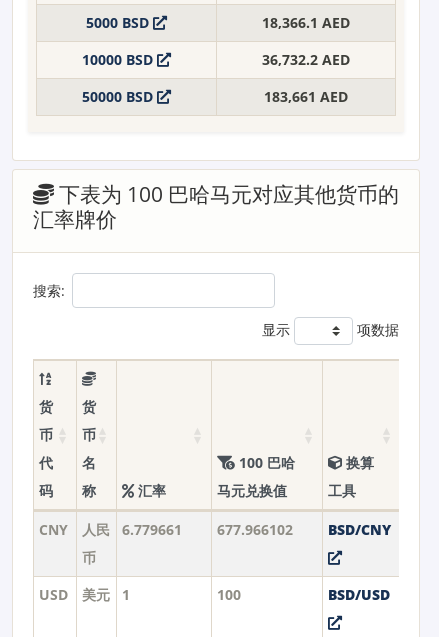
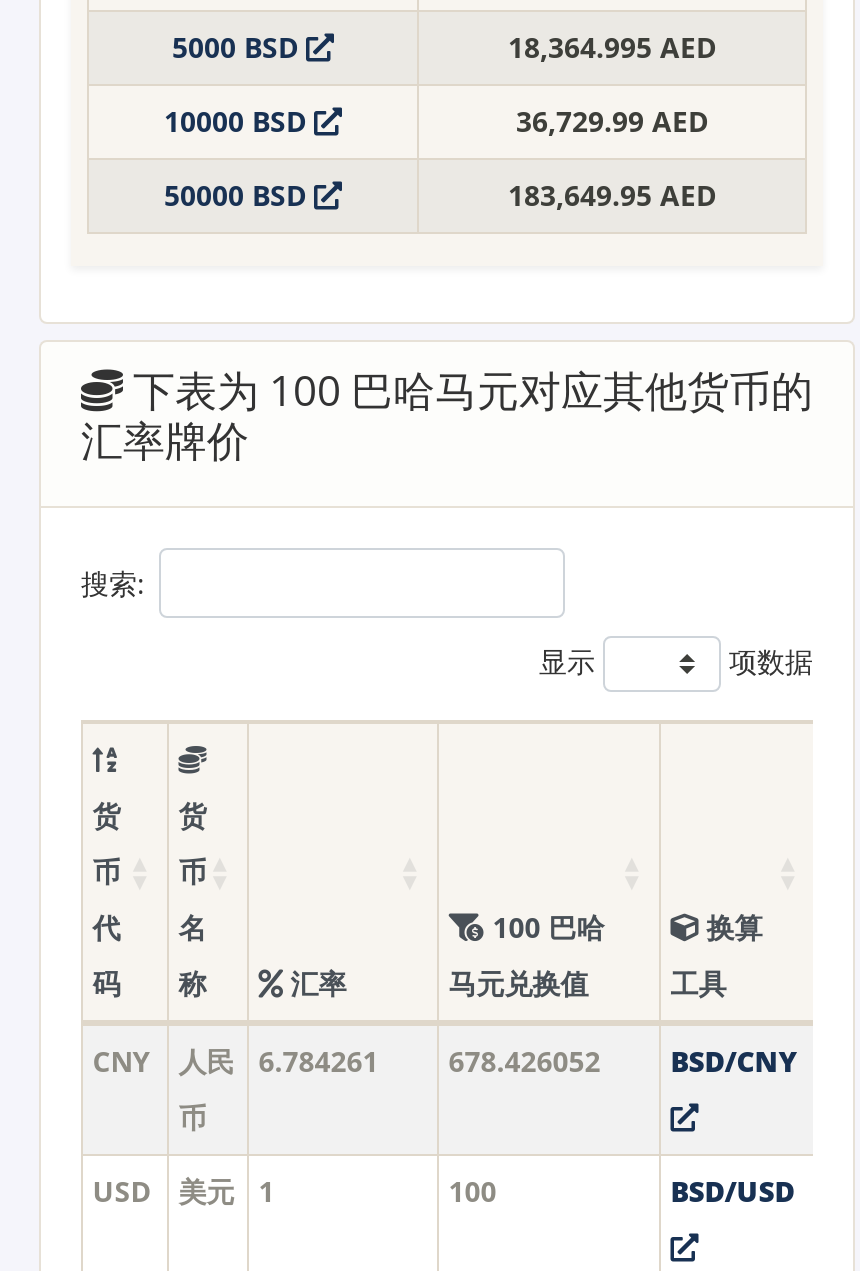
- 18,366.1 AED
+ 18,364.995 AED

- 36,732.2 AED
+ 36,729.99 AED

- 183,661 AED
+ 183,649.95 AED

- 6.779661
+ 6.784261

- 677.966102
+ 678.426052
